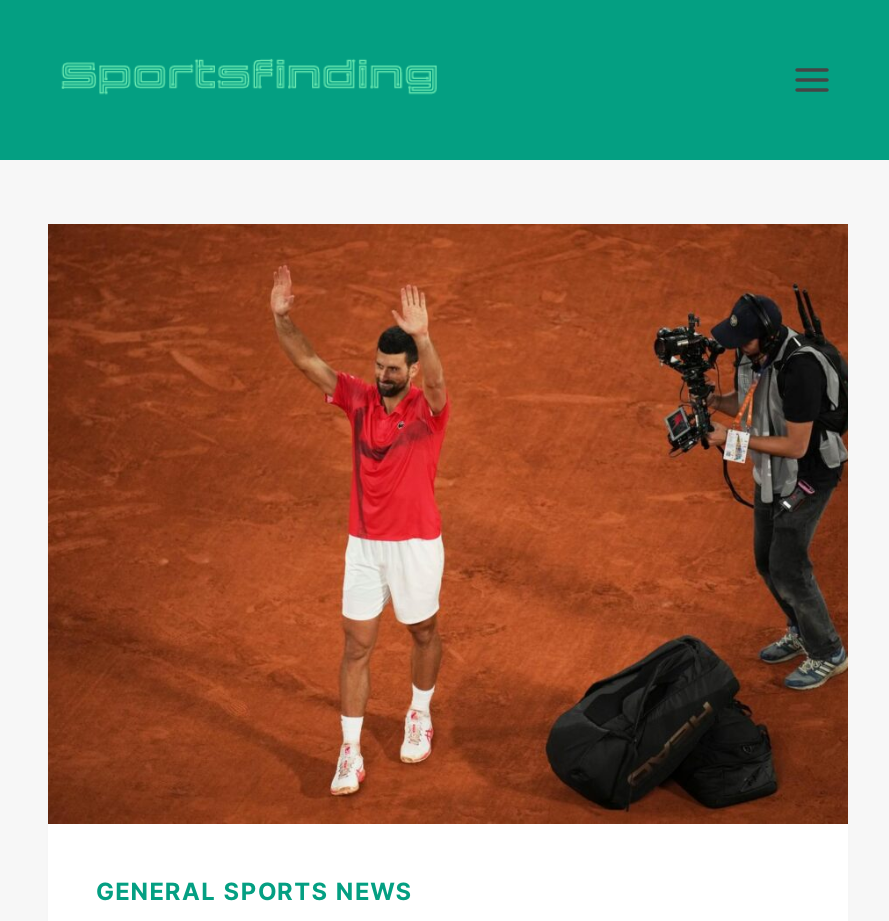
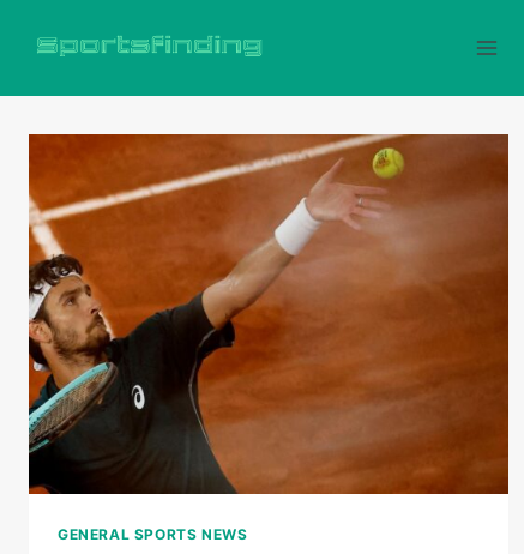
- [image]
+ [image]
